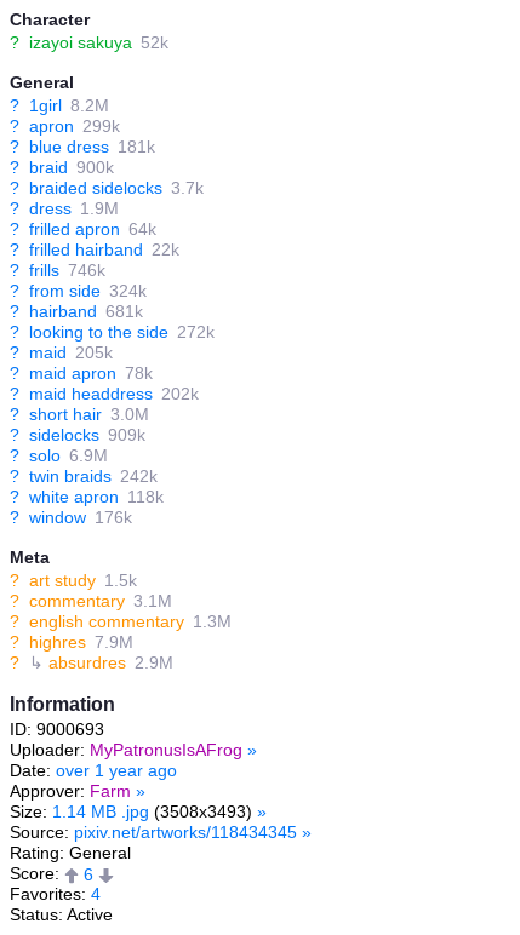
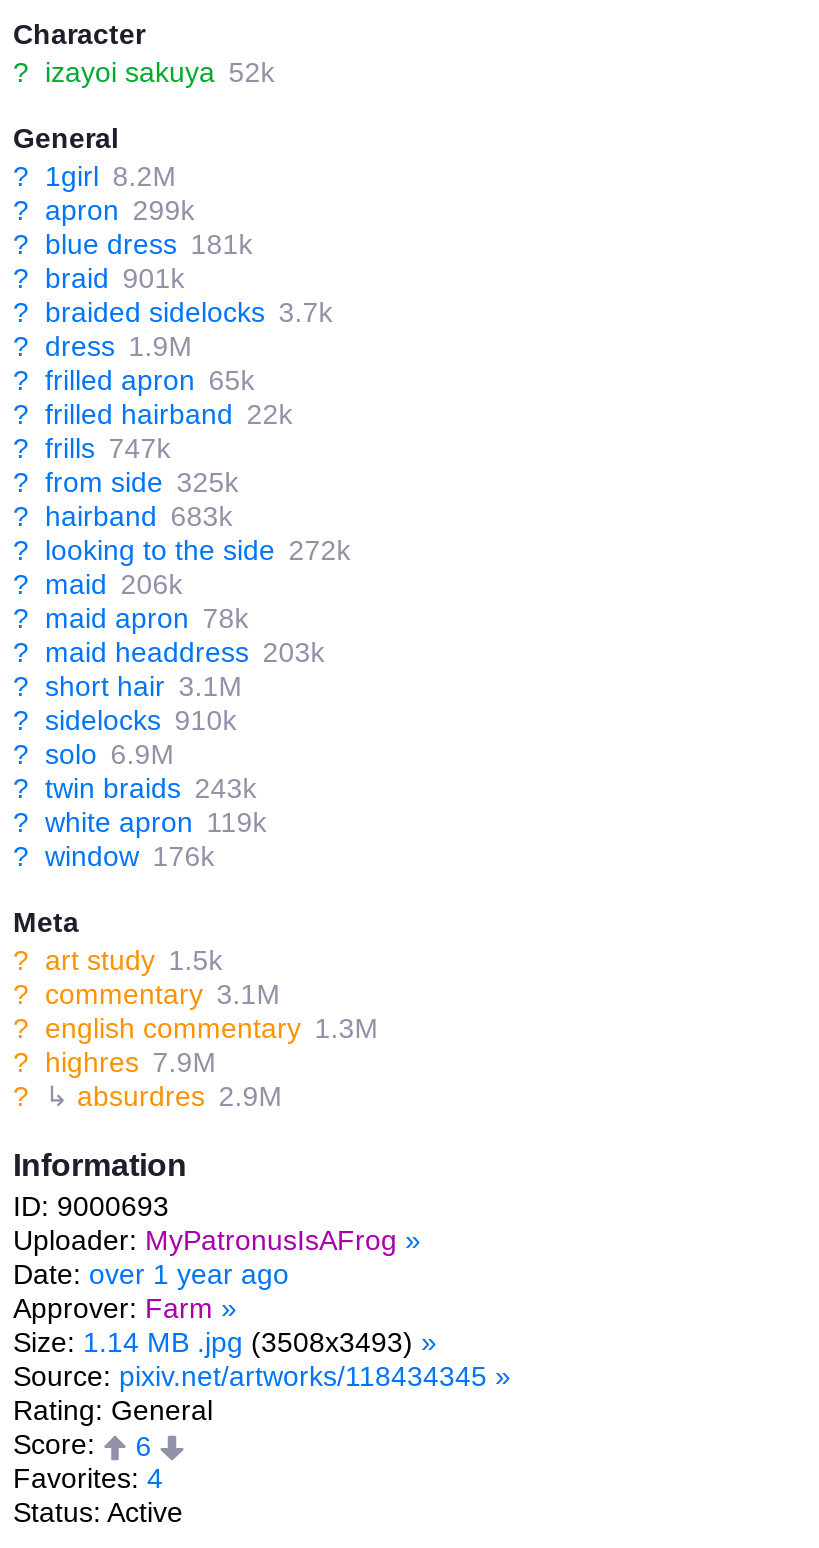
- ? braid 900k
+ ? braid 901k

- ? frilled apron 64k
+ ? frilled apron 65k

- ? frills 746k
+ ? frills 747k

- ? from side 324k
+ ? from side 325k

- ? hairband 681k
+ ? hairband 683k

- ? maid 205k
+ ? maid 206k

- ? maid headdress 202k
+ ? maid headdress 203k

- ? short hair 3.0M
+ ? short hair 3.1M

- ? sidelocks 909k
+ ? sidelocks 910k

- ? twin braids 242k
+ ? twin braids 243k

- ? white apron 118k
+ ? white apron 119k
